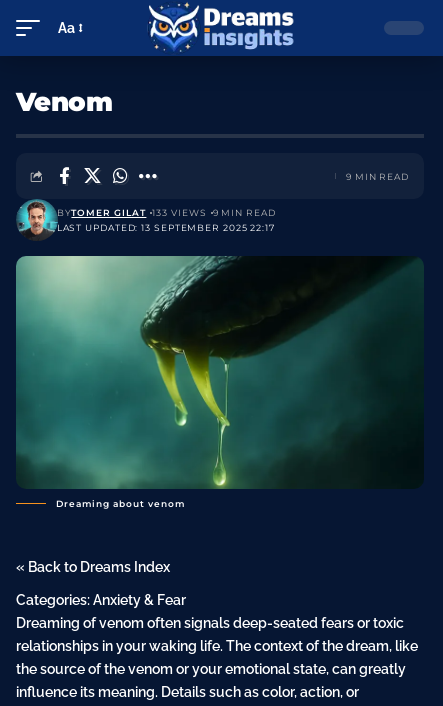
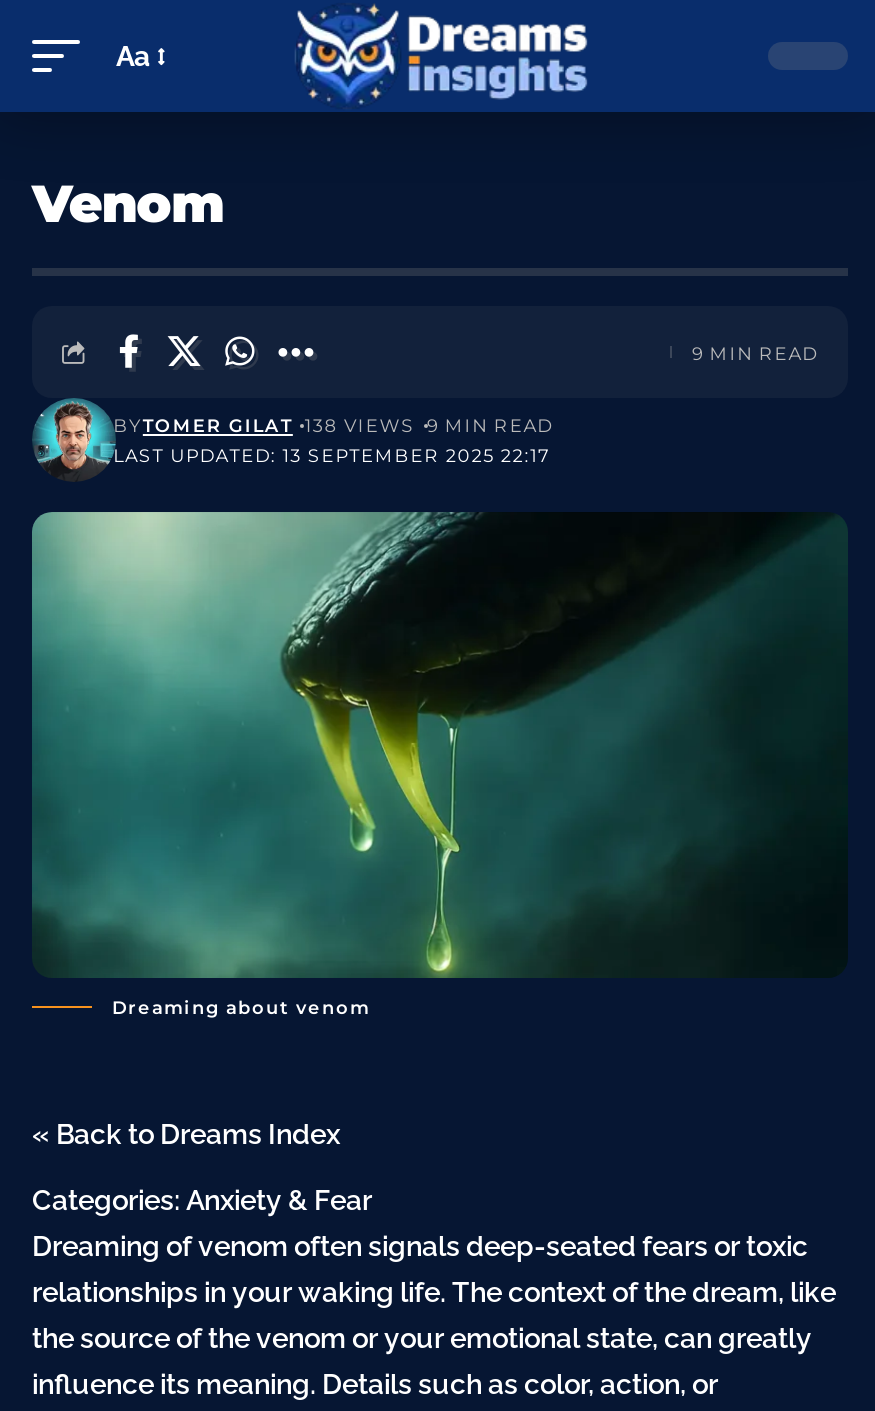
- BYTOMER GILAT 133 VIEWS 9 MIN READ
+ BYTOMER GILAT 138 VIEWS 9 MIN READ
